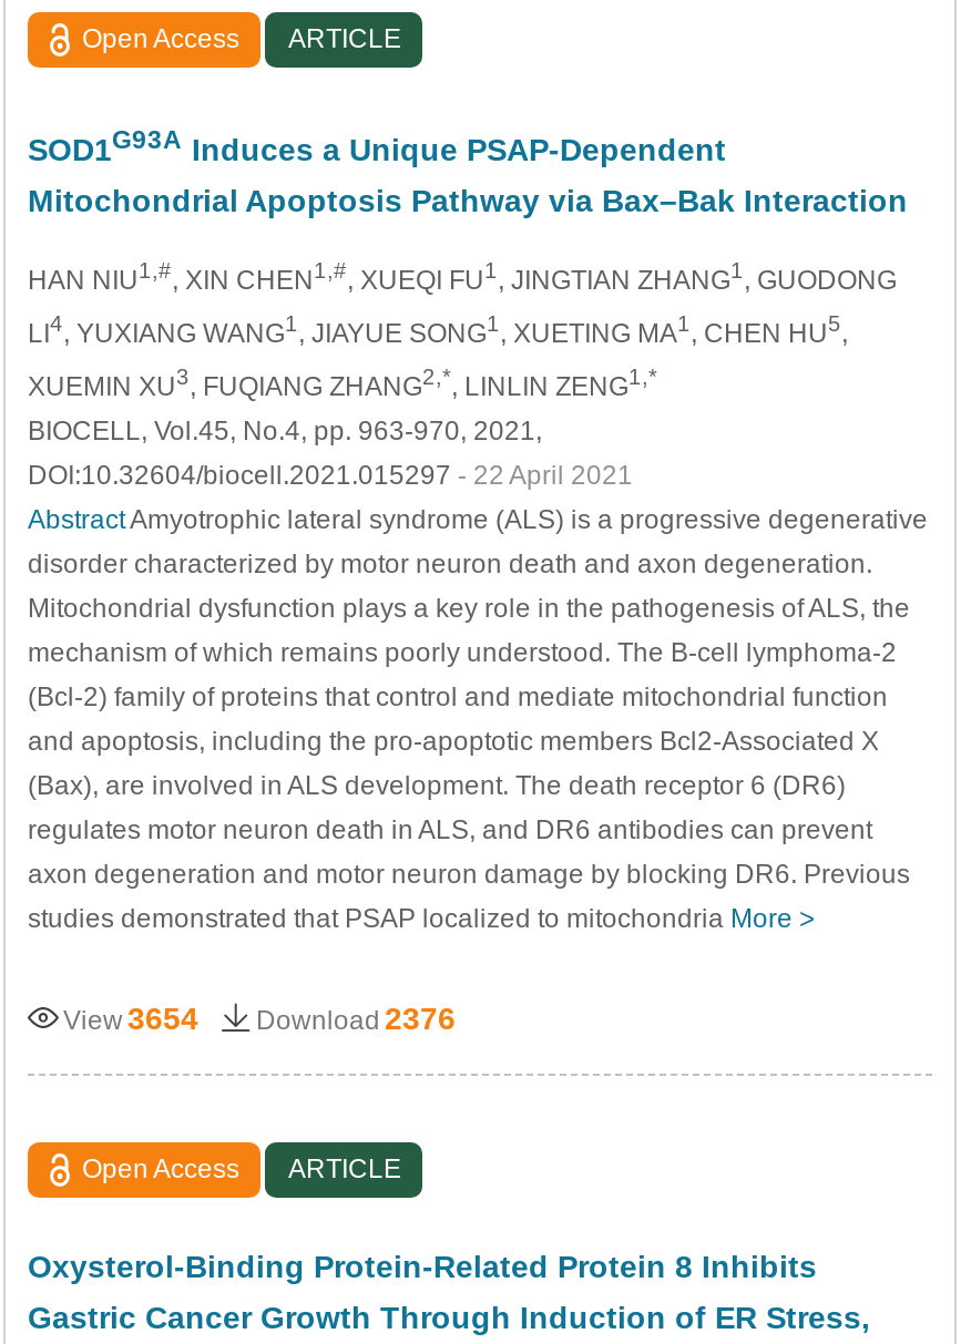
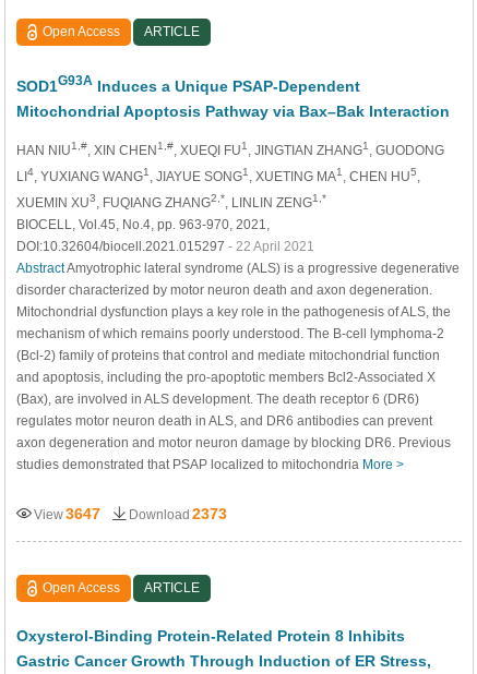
- View 3654
+ View 3647

- Download 2376
+ Download 2373
